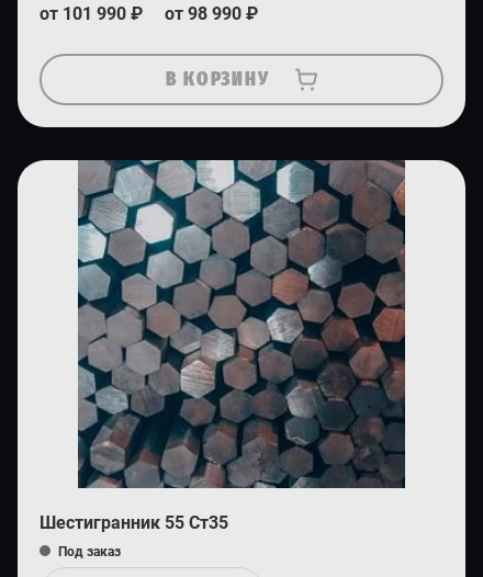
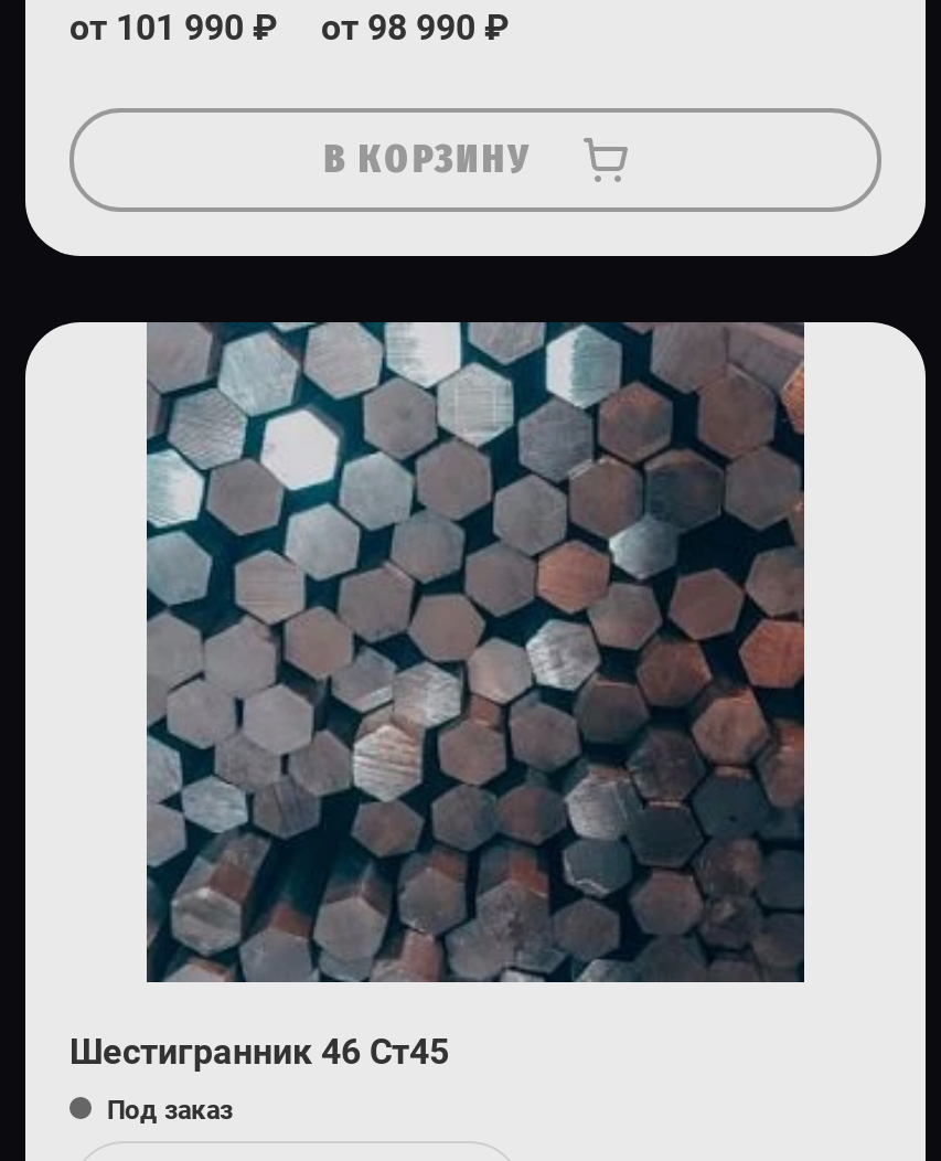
- Шестигранник 55 Ст35
+ Шестигранник 46 Ст45
